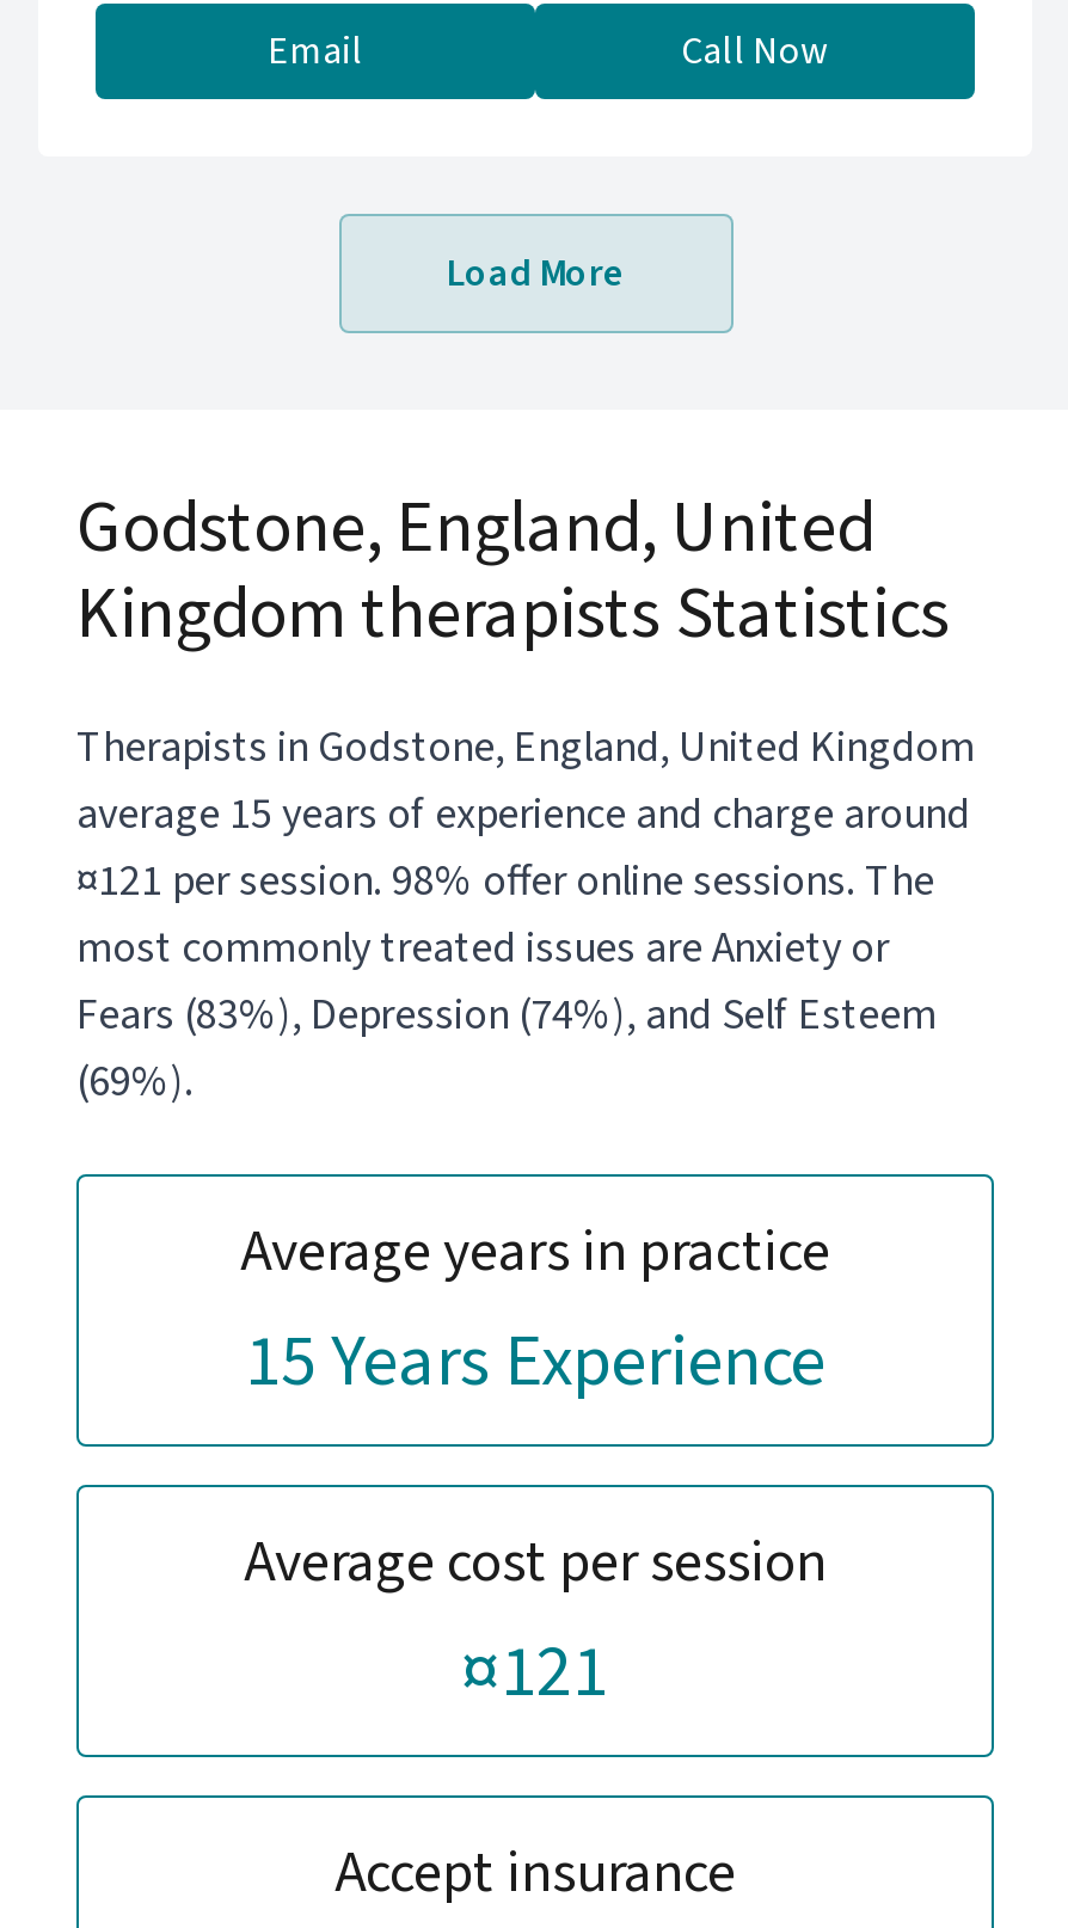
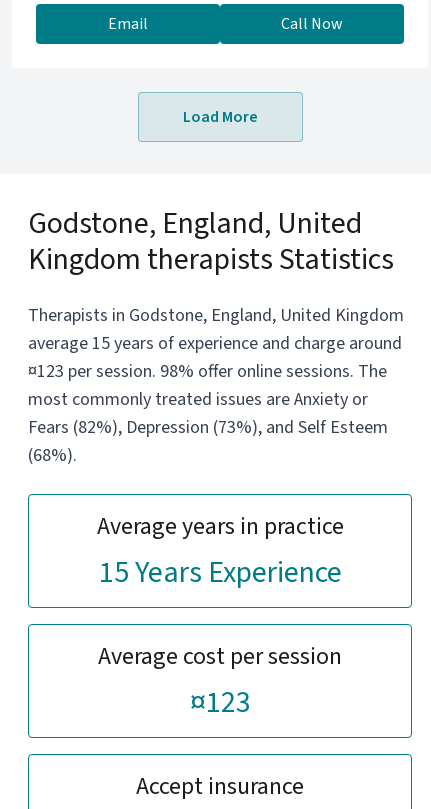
- ¤121 per session. 98% offer online sessions. The
+ ¤123 per session. 98% offer online sessions. The

- Fears (83%), Depression (74%), and Self Esteem
+ Fears (82%), Depression (73%), and Self Esteem

- (69%).
+ (68%).

- ¤121
+ ¤123
